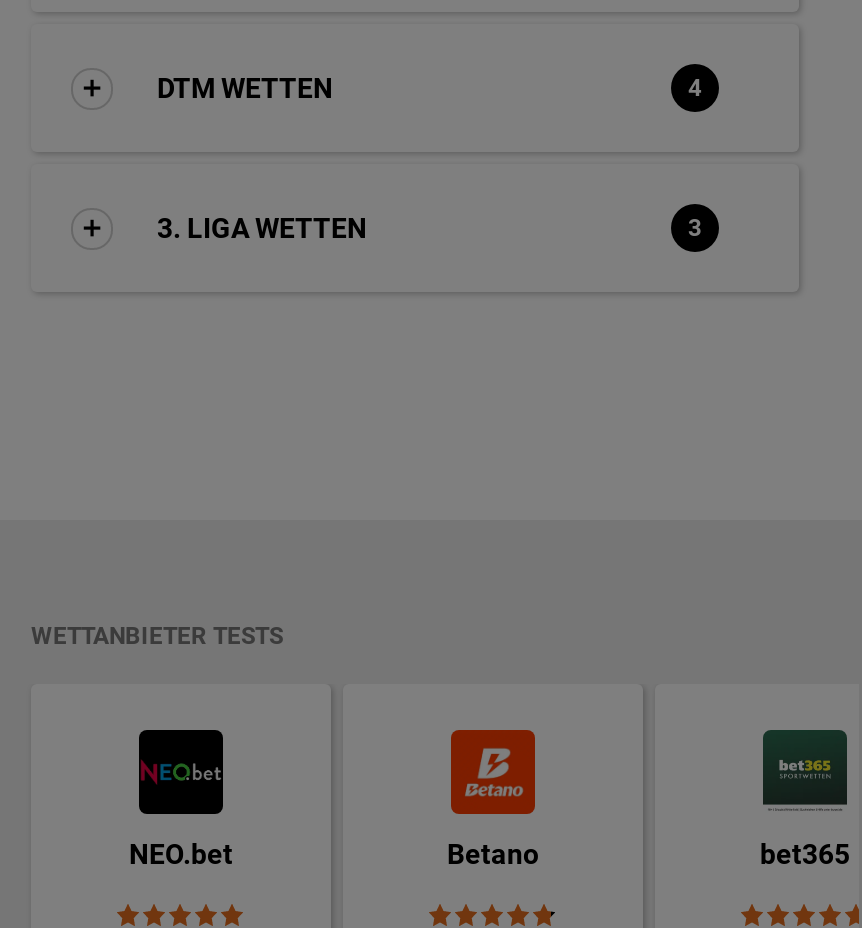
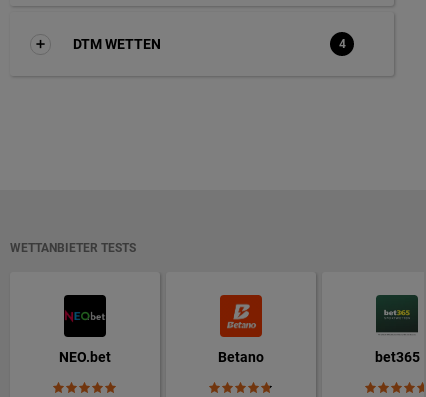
- 3. LIGA WETTEN
- 3
